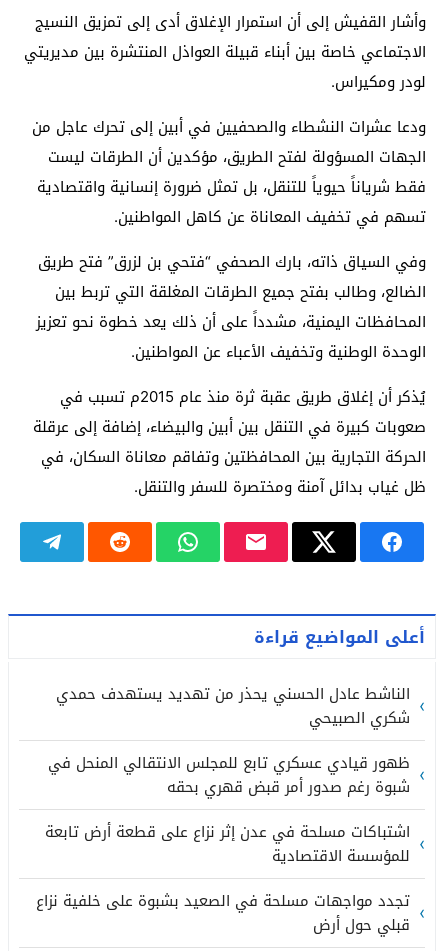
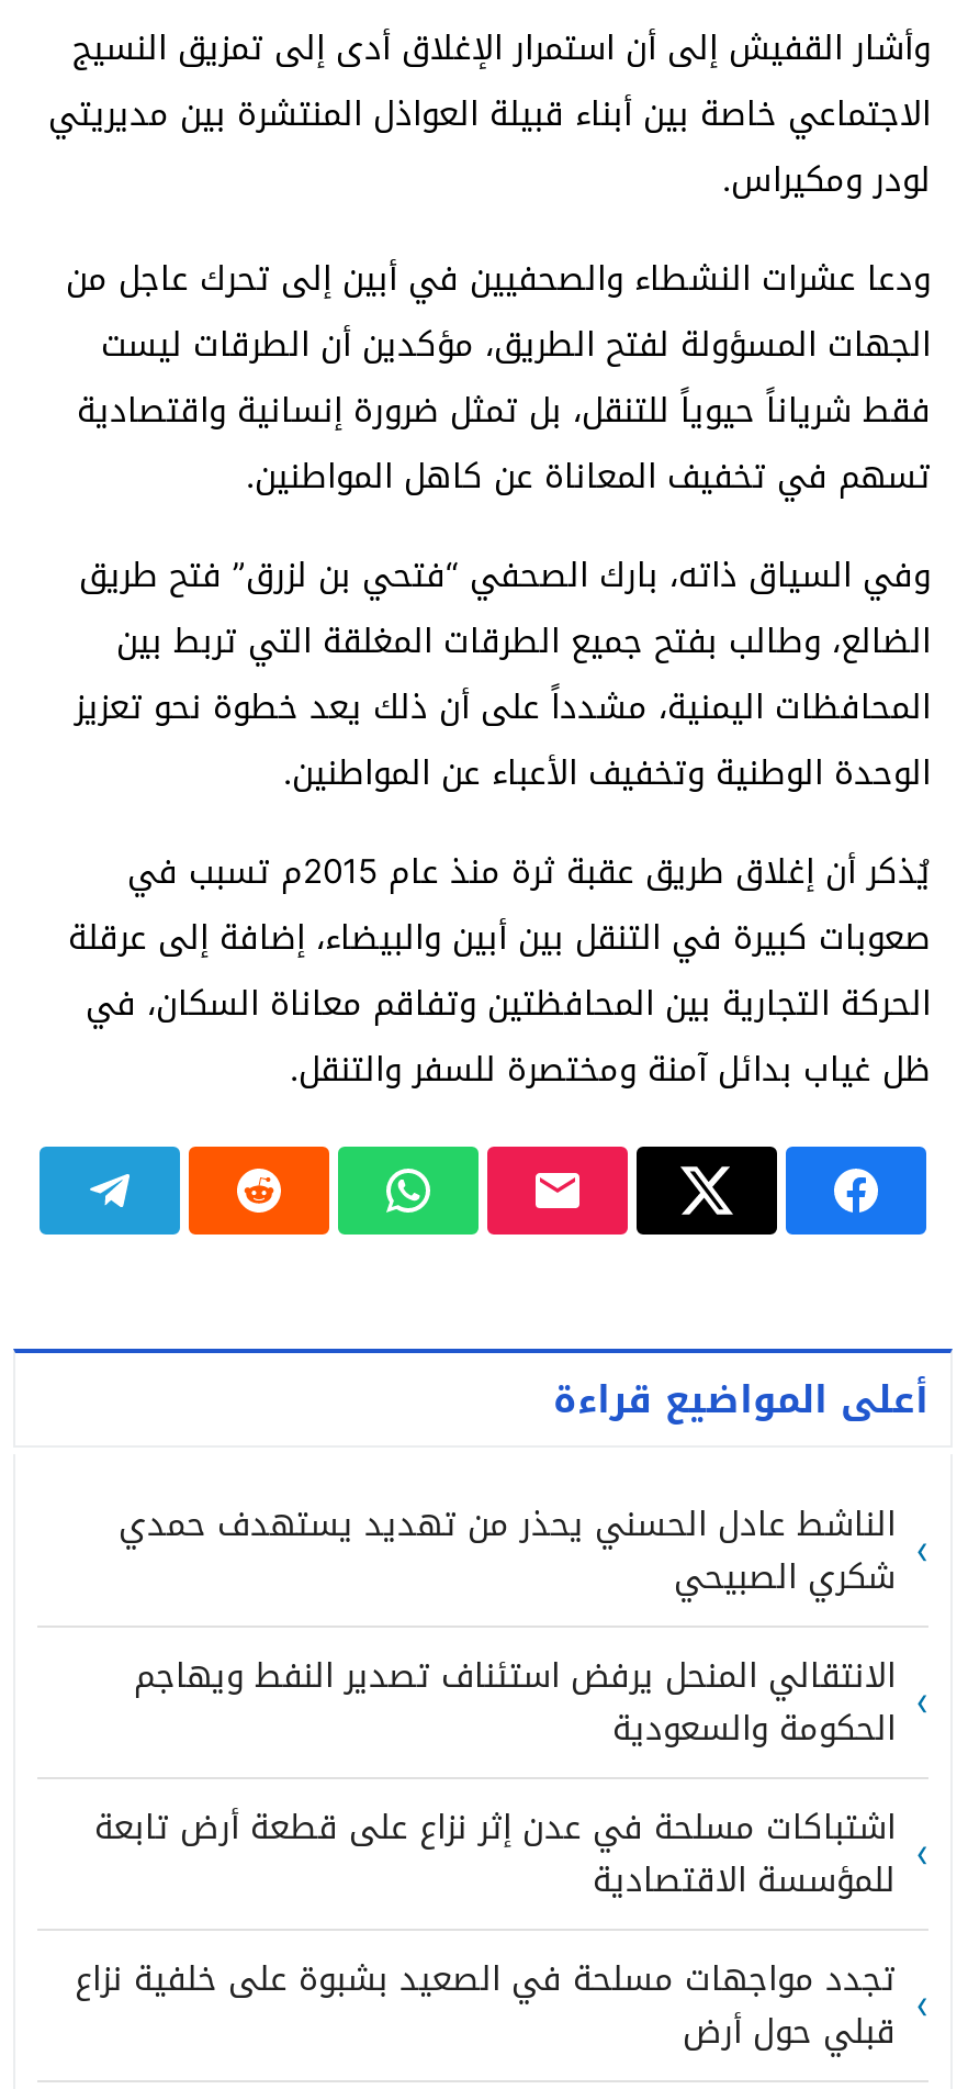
- ظهور قيادي عسكري تابع للمجلس الانتقالي المنحل في
- شبوة رغم صدور أمر قبض قهري بحقه
+ الانتقالي المنحل يرفض استئناف تصدير النفط ويهاجم
+ الحكومة والسعودية
